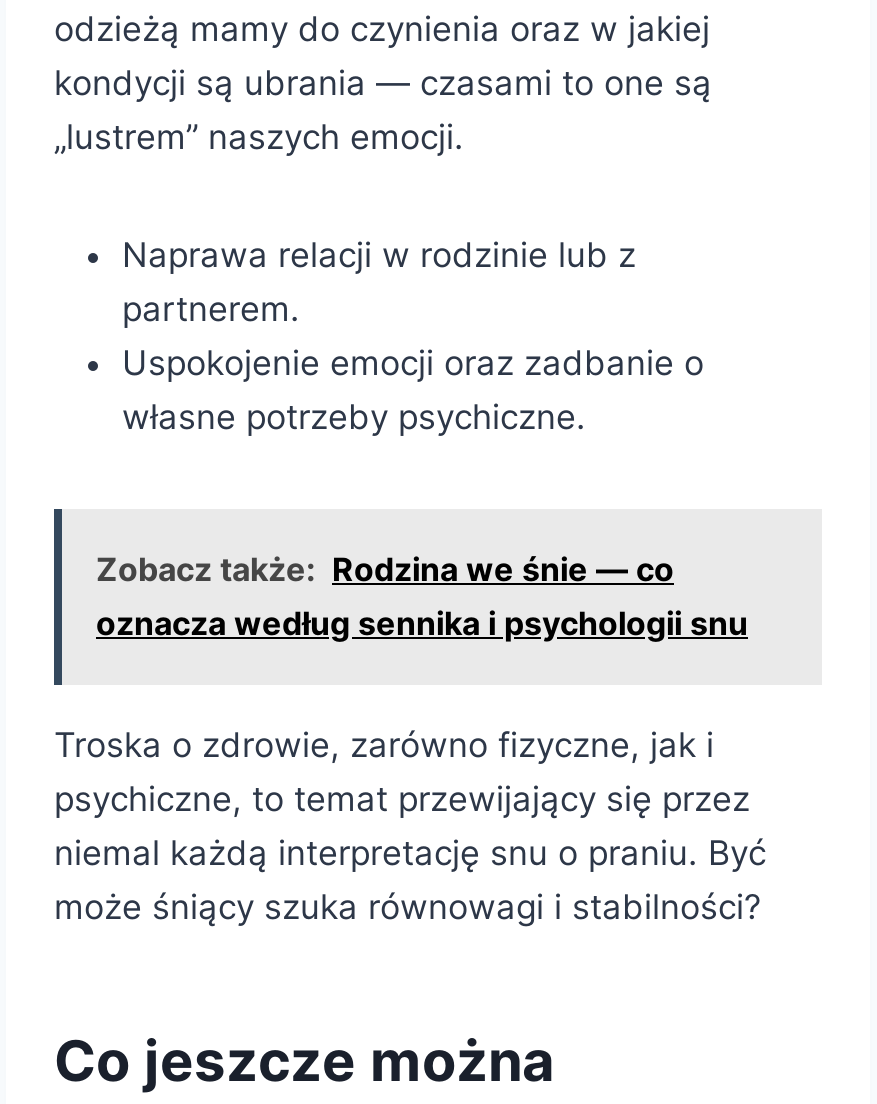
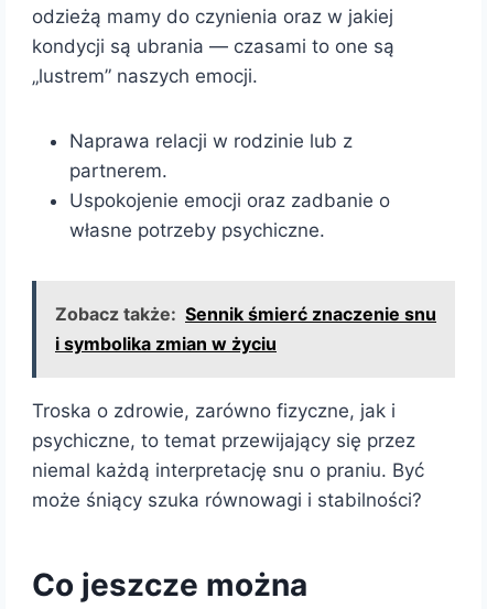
- Zobacz także: Rodzina we śnie — co
- oznacza według sennika i psychologii snu
+ Zobacz także: Sennik śmierć znaczenie snu
+ i symbolika zmian w życiu
